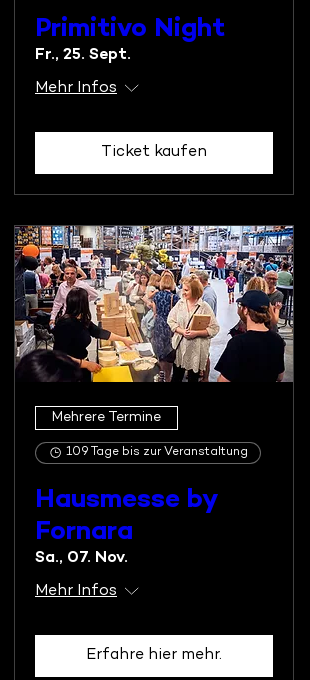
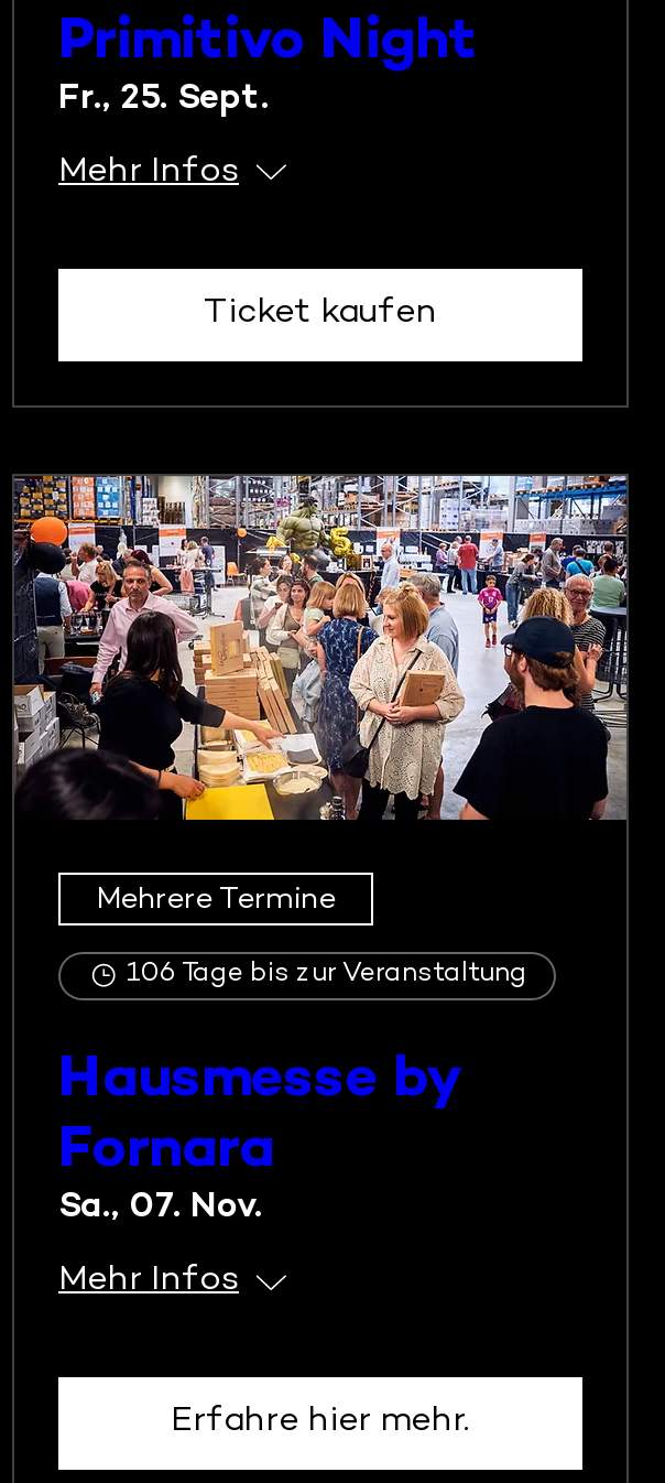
- 109 Tage bis zur Veranstaltung
+ 106 Tage bis zur Veranstaltung
